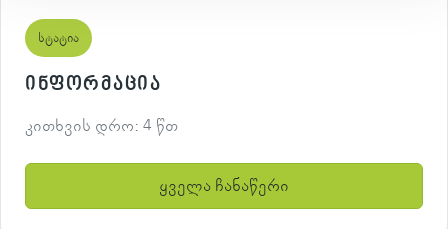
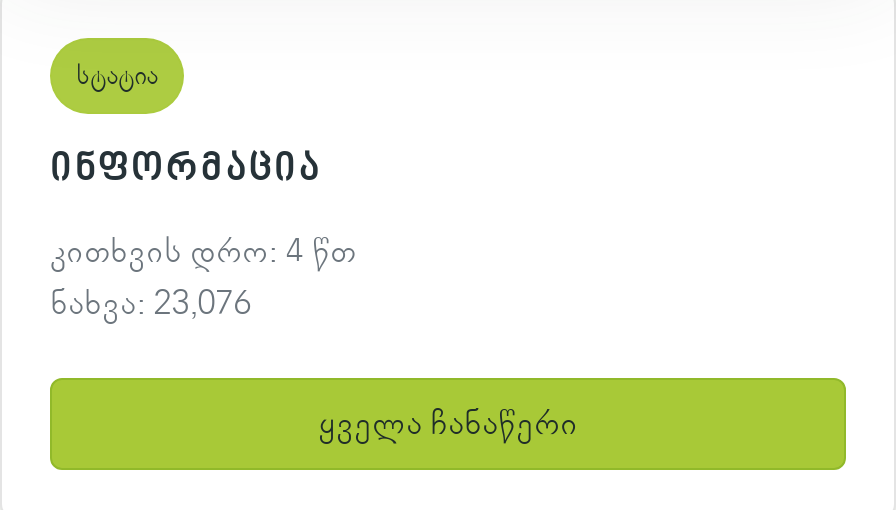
+ ნახვა: 23,076
